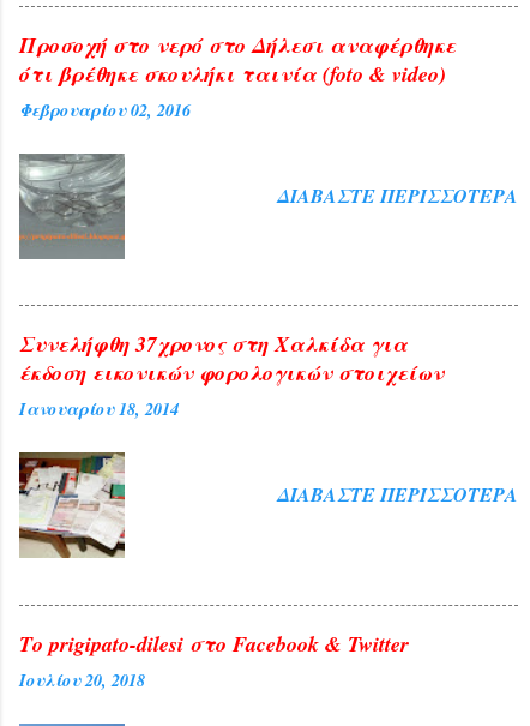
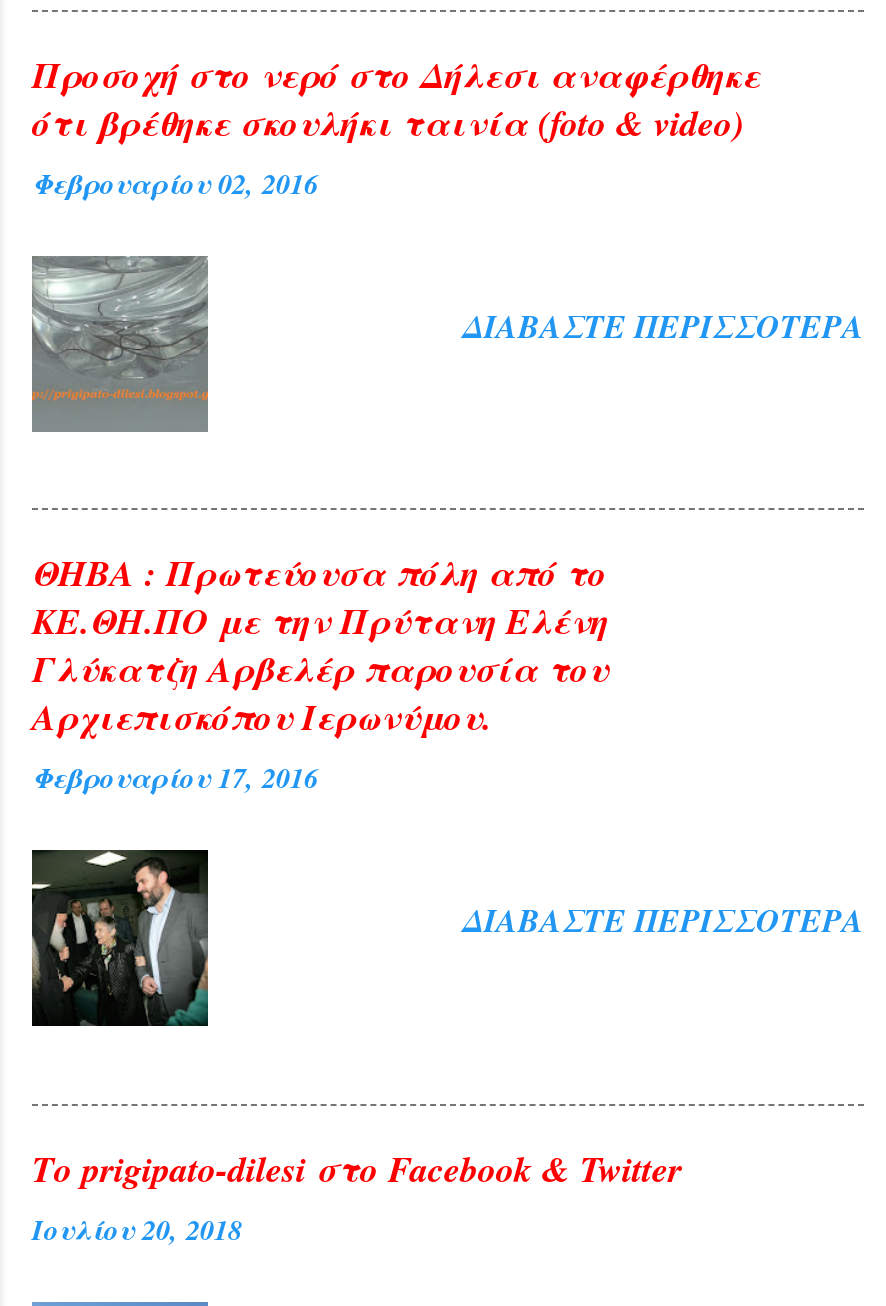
- Συνελήφθη 37χρονος στη Χαλκίδα για
- έκδοση εικονικών φορολογικών στοιχείων
- Ιανουαρίου 18, 2014
+ ΘΗΒΑ : Πρωτεύουσα πόλη από το
+ ΚΕ.ΘΗ.ΠΟ με την Πρύτανη Ελένη
+ Γλύκατζη Αρβελέρ παρουσία του
+ Αρχιεπισκόπου Ιερωνύμου.
+ Φεβρουαρίου 17, 2016

- [image]
+ [image]
